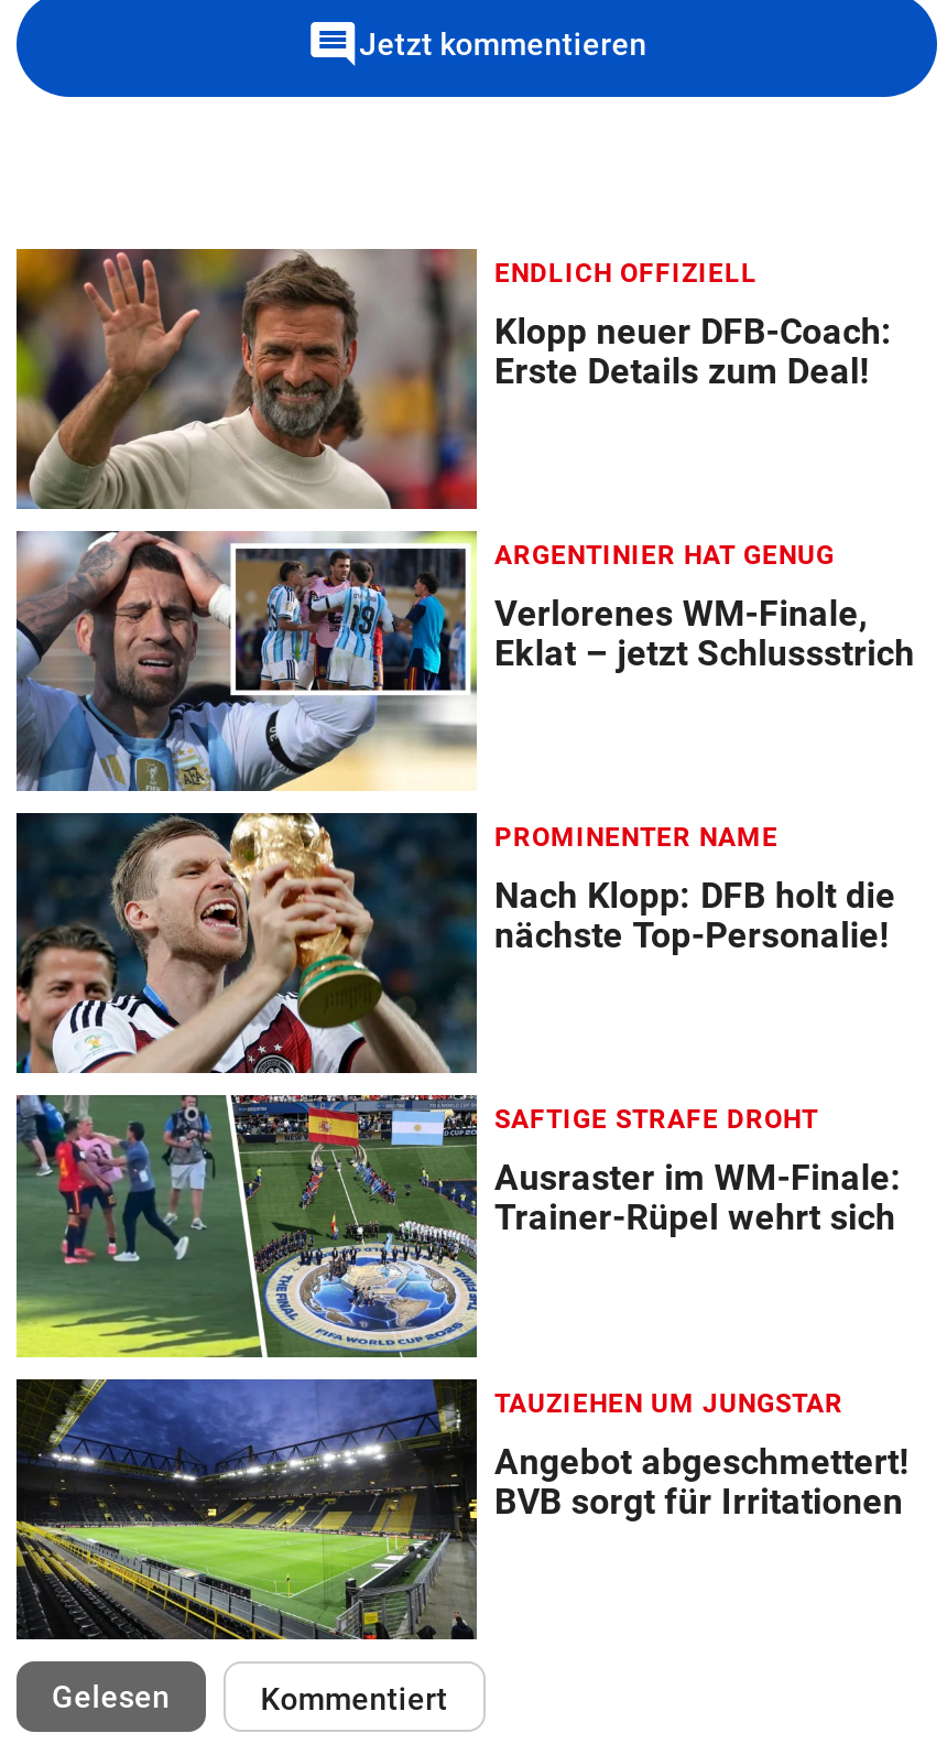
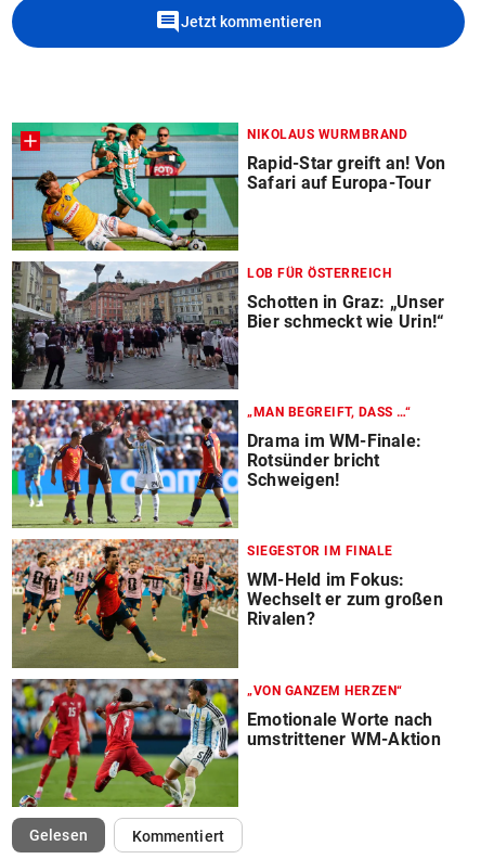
- [image]
- ENDLICH OFFIZIELL
+ [image]
+ NIKOLAUS WURMBRAND

- Klopp neuer DFB-Coach:
- Erste Details zum Deal!
+ Rapid-Star greift an! Von
+ Safari auf Europa-Tour

- [image]
- ARGENTINIER HAT GENUG
+ [image]
+ LOB FÜR ÖSTERREICH

- Verlorenes WM-Finale,
- Eklat – jetzt Schlussstrich
+ Schotten in Graz: „Unser
+ Bier schmeckt wie Urin!“

- [image]
- PROMINENTER NAME
+ [image]
+ „MAN BEGREIFT, DASS …“

- Nach Klopp: DFB holt die
- nächste Top-Personalie!
+ Drama im WM-Finale:
+ Rotsünder bricht
+ Schweigen!

- [image]
- SAFTIGE STRAFE DROHT
+ [image]
+ SIEGESTOR IM FINALE

- Ausraster im WM-Finale:
- Trainer-Rüpel wehrt sich
+ WM-Held im Fokus:
+ Wechselt er zum großen
+ Rivalen?

- [image]
- TAUZIEHEN UM JUNGSTAR
+ [image]
+ „VON GANZEM HERZEN“

- Angebot abgeschmettert!
- BVB sorgt für Irritationen
+ Emotionale Worte nach
+ umstrittener WM-Aktion
